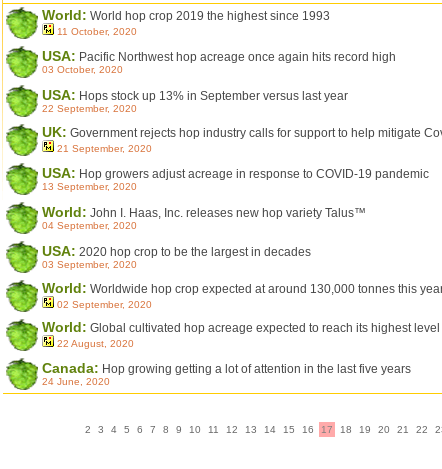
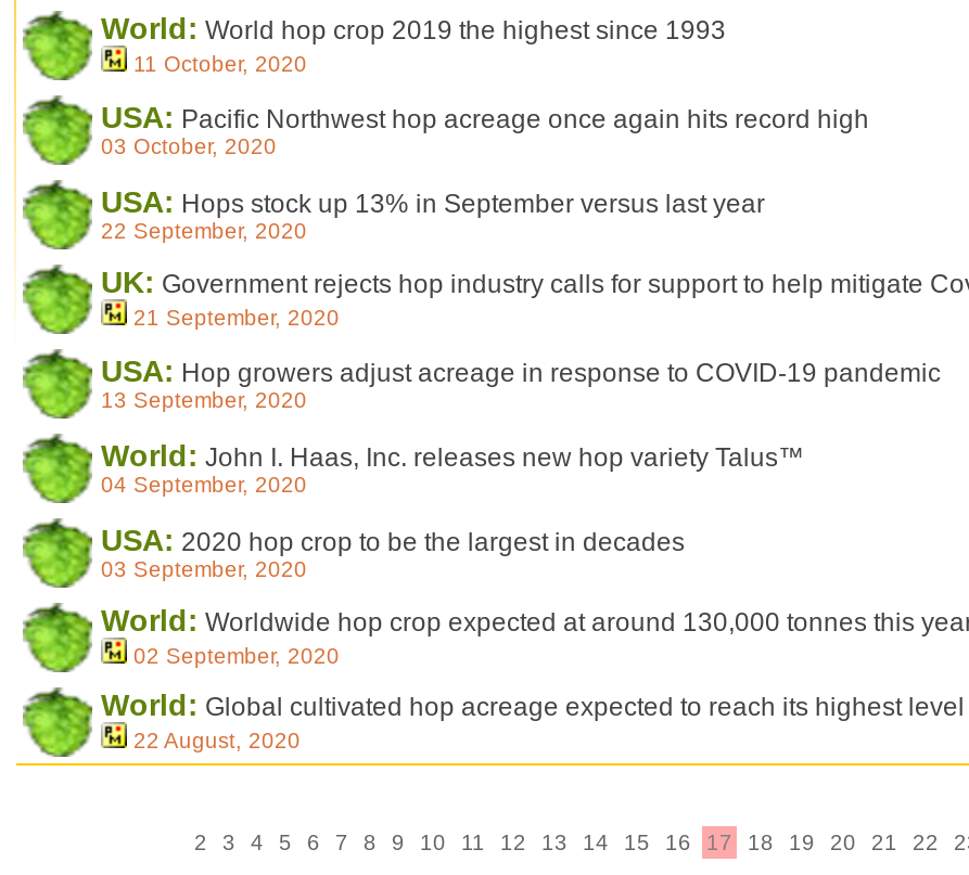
- Canada: Hop growing getting a lot of attention in the last five years
- 24 June, 2020
